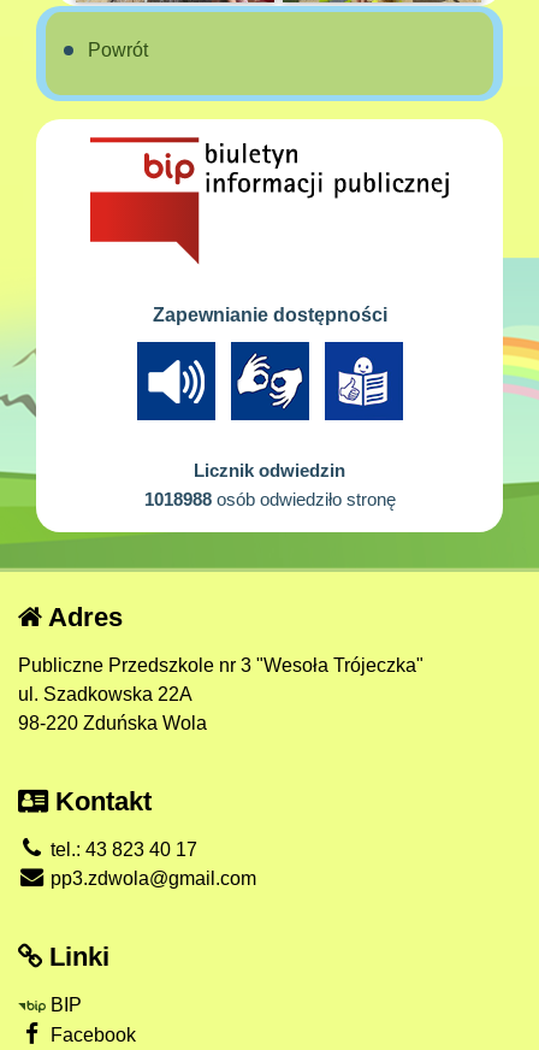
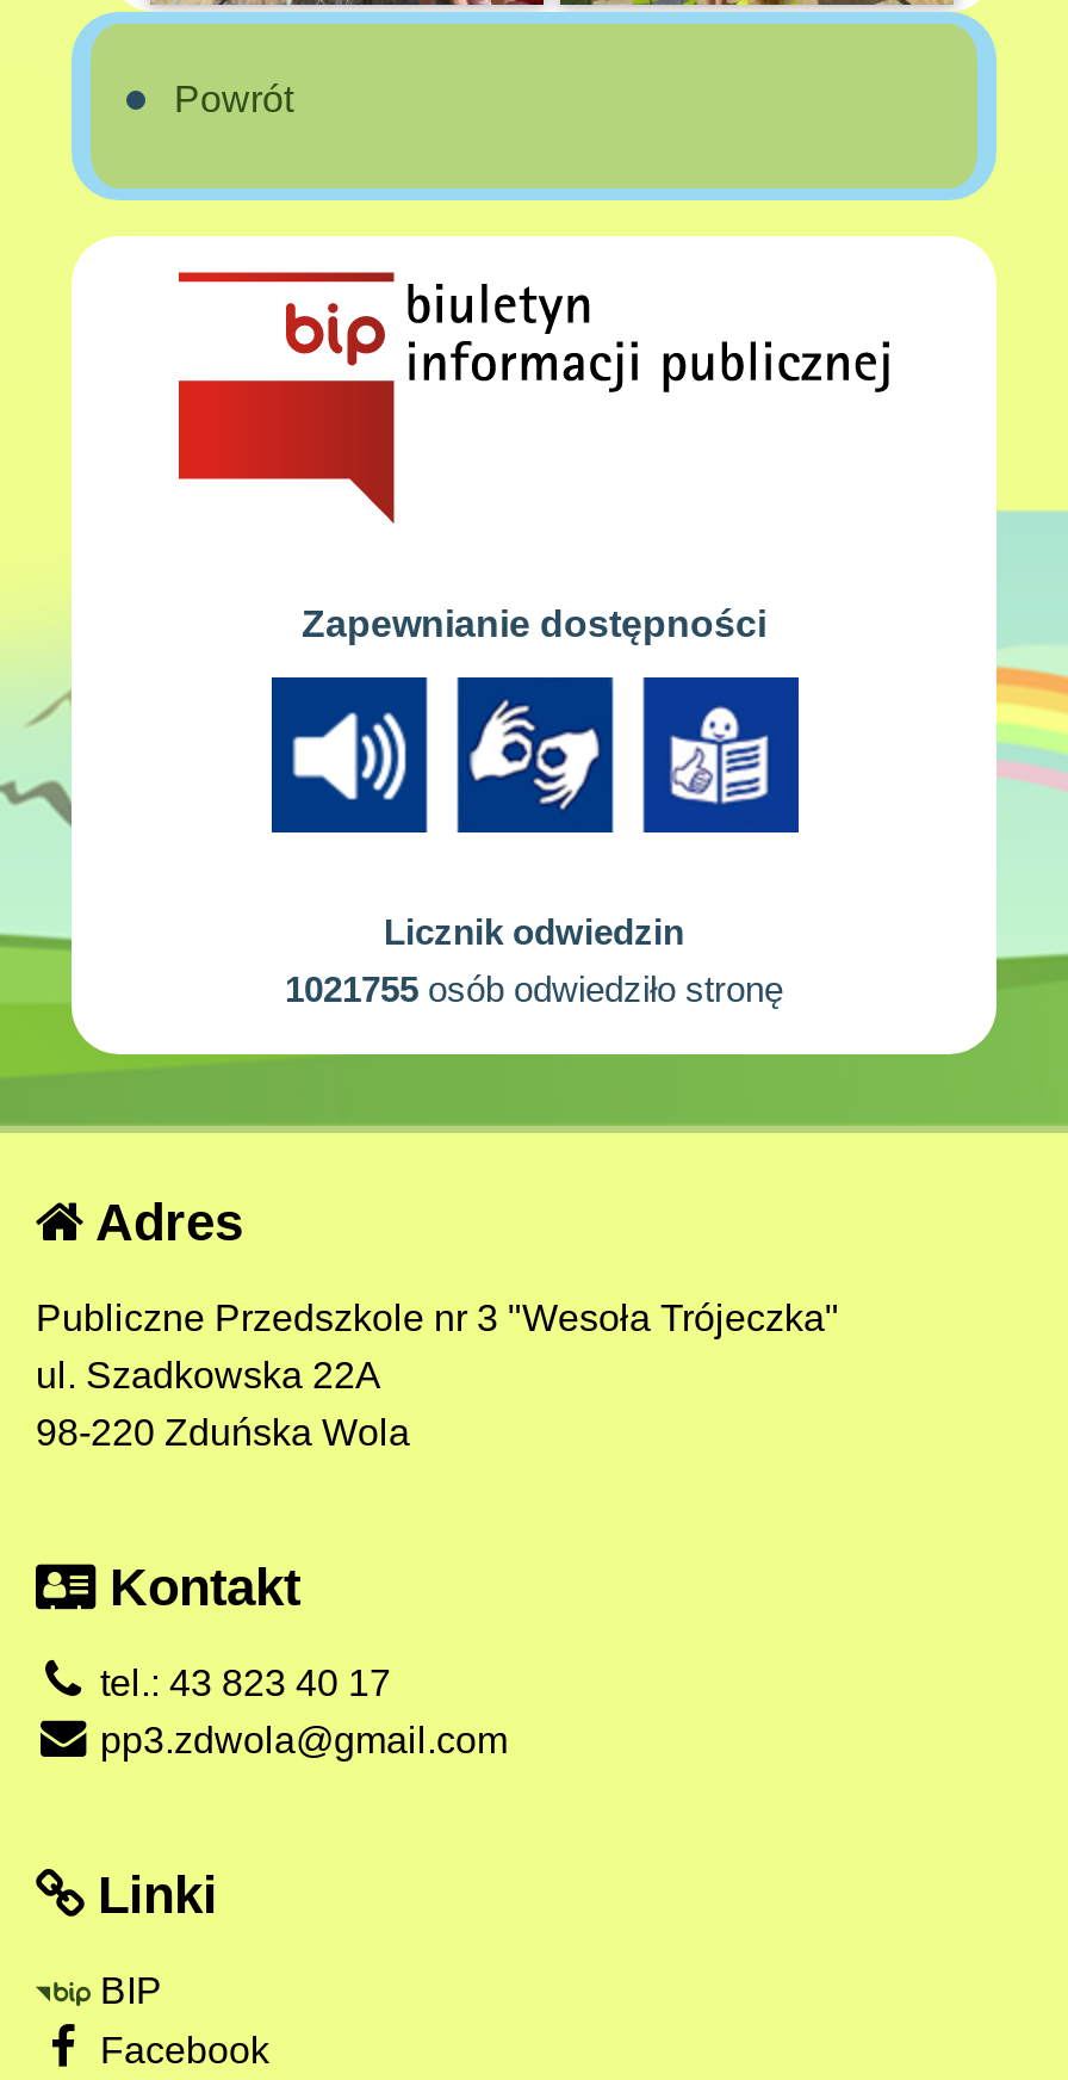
- 1018988 osób odwiedziło stronę
+ 1021755 osób odwiedziło stronę
